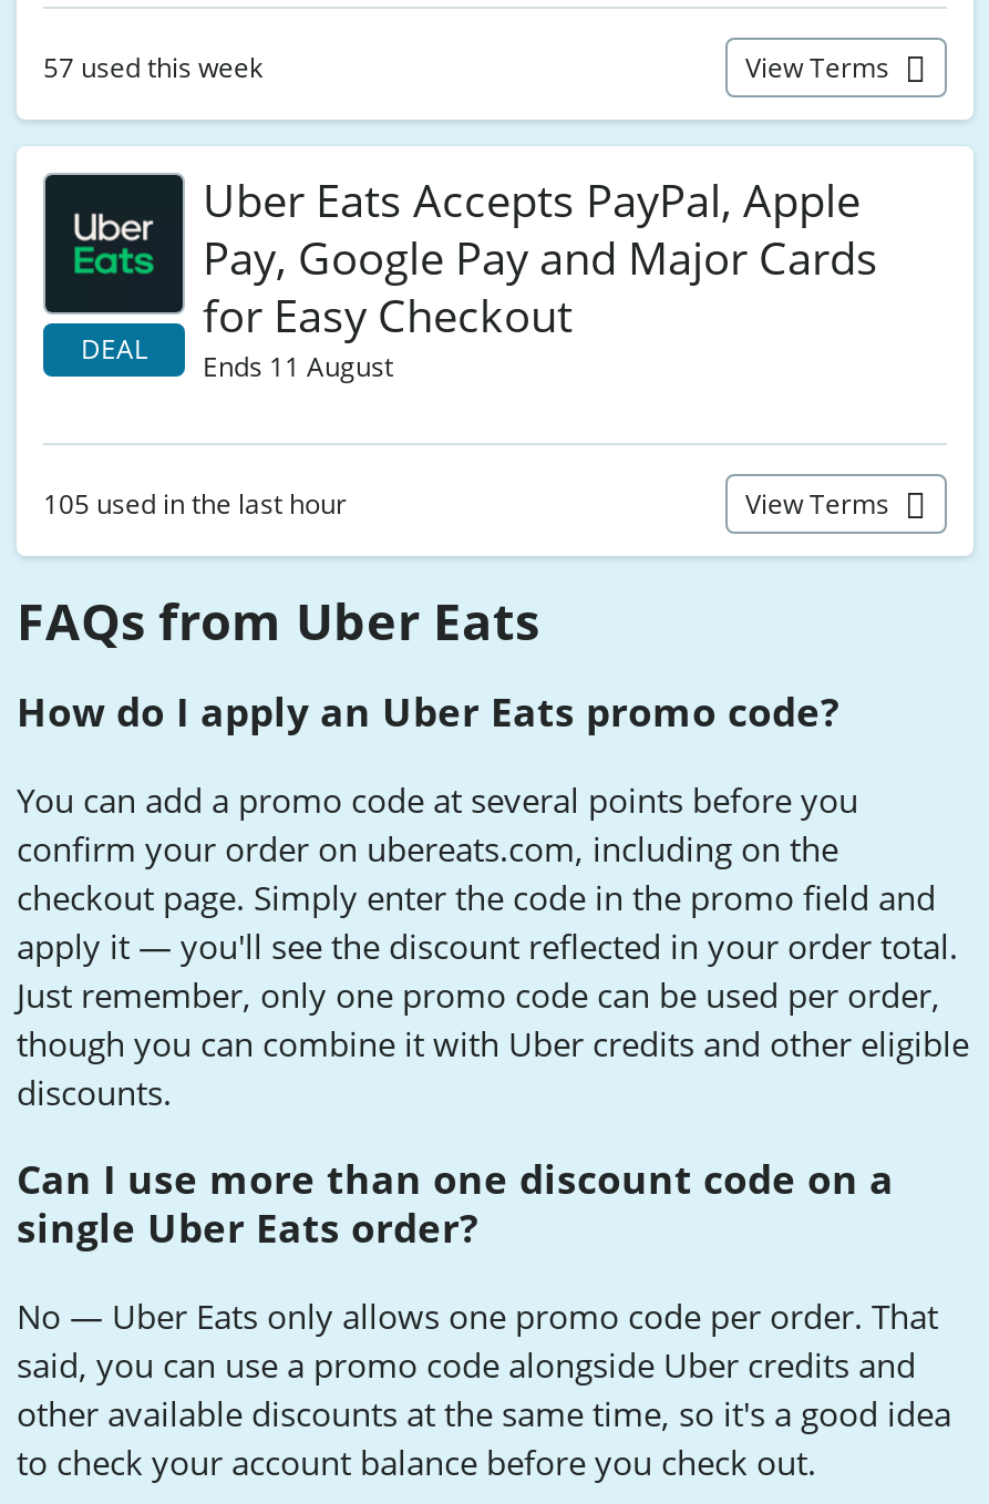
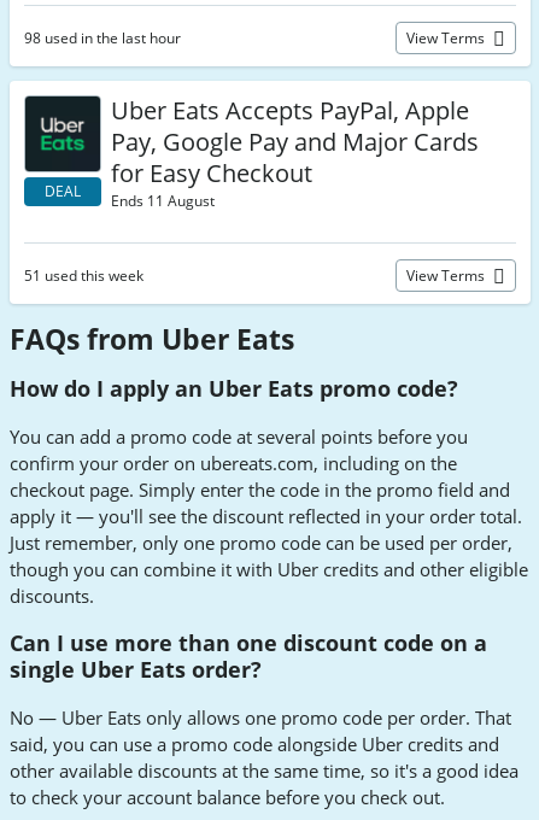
- 57 used this week
+ 98 used in the last hour

- 105 used in the last hour
+ 51 used this week
